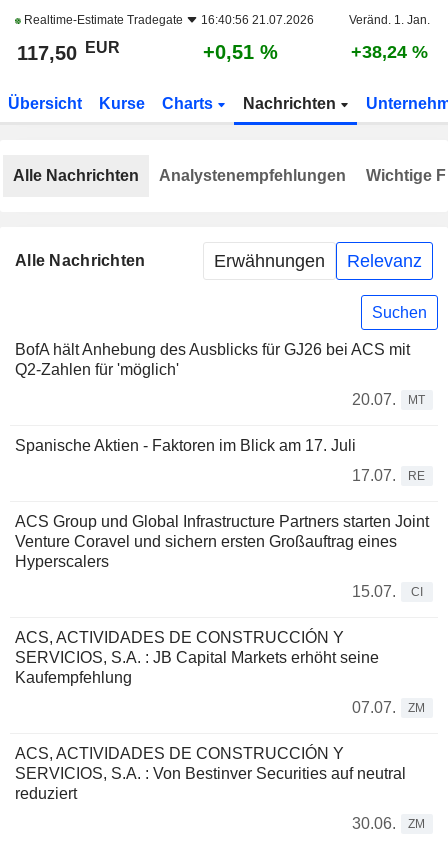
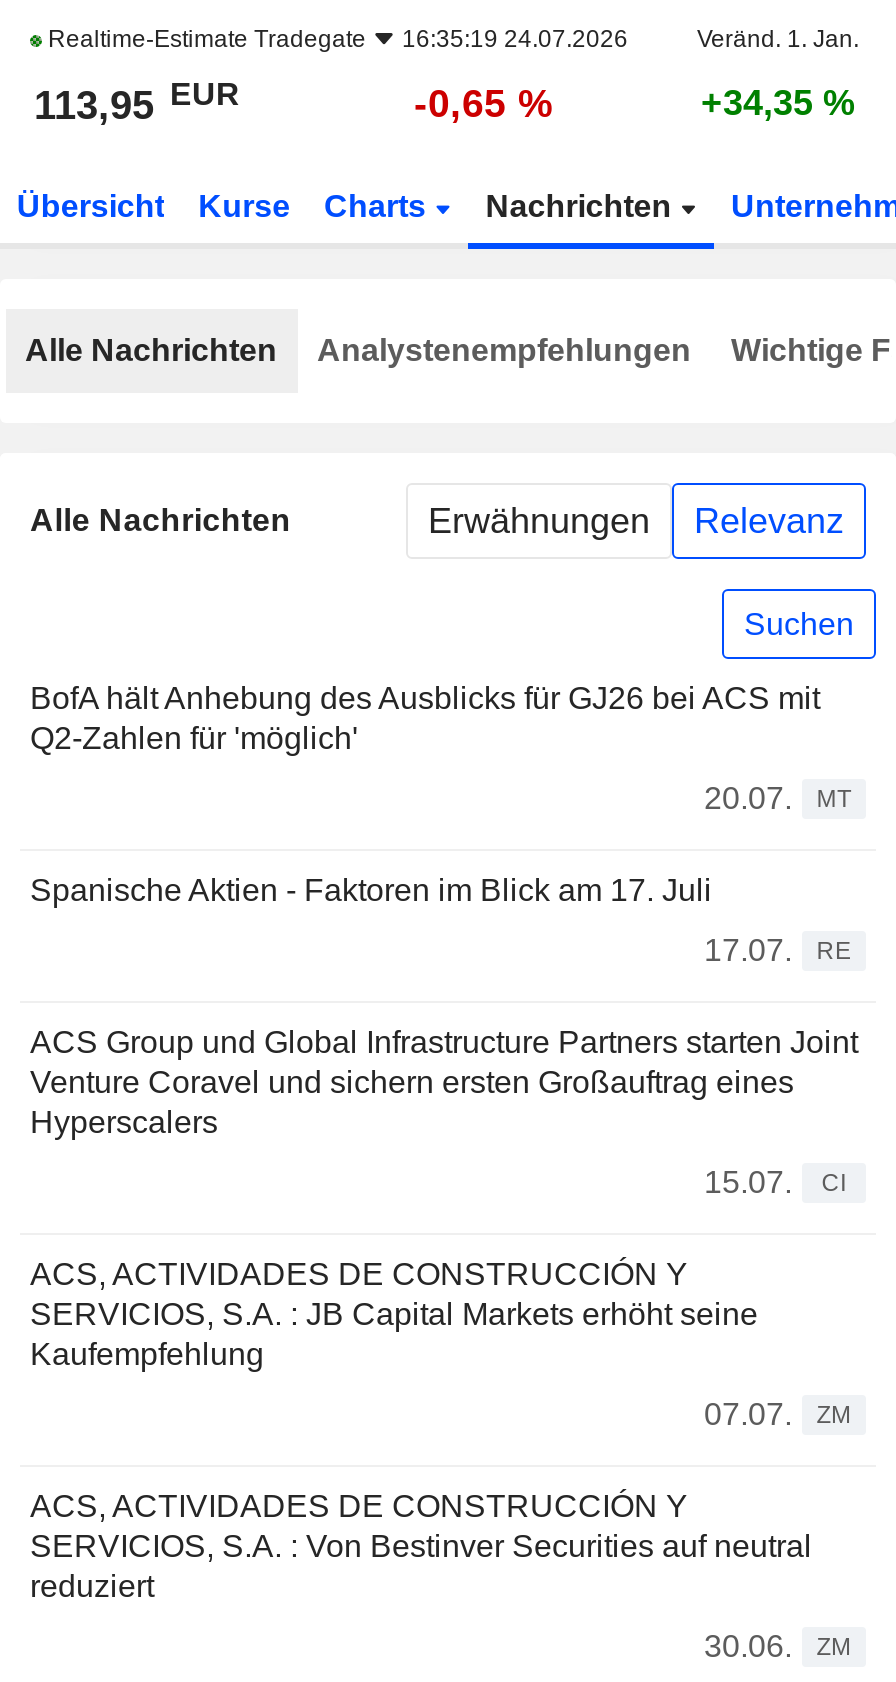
- Realtime-Estimate Tradegate 16:40:56 21.07.2026
+ Realtime-Estimate Tradegate 16:35:19 24.07.2026

- 117,50 EUR
+ 113,95 EUR

- +0,51 %
+ -0,65 %

- +38,24 %
+ +34,35 %
